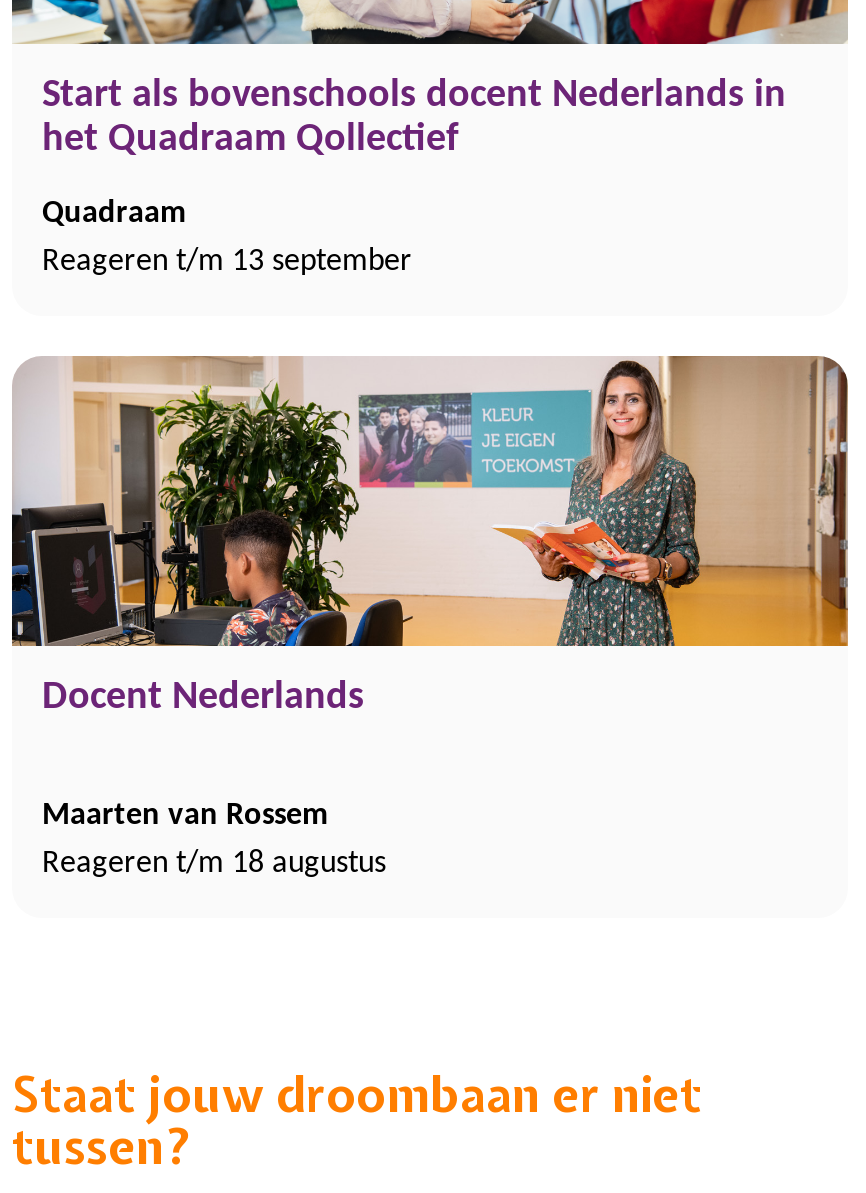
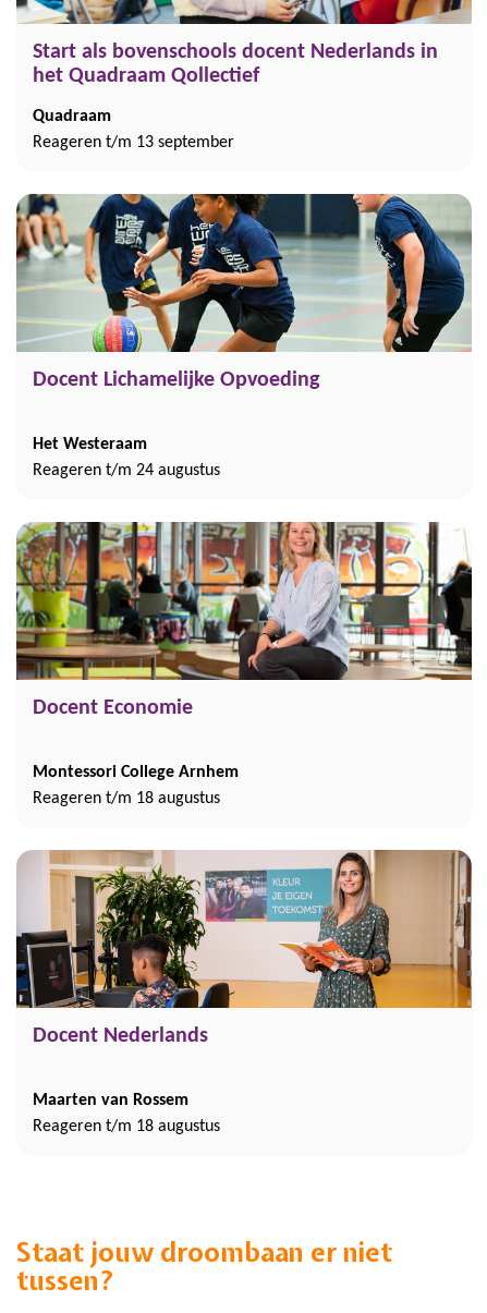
+ [image]
+ Docent Economie
+ Montessori College Arnhem
+ Reageren t/m 18 augustus

+ [image]
+ Docent Lichamelijke Opvoeding
+ Het Westeraam
+ Reageren t/m 24 augustus
